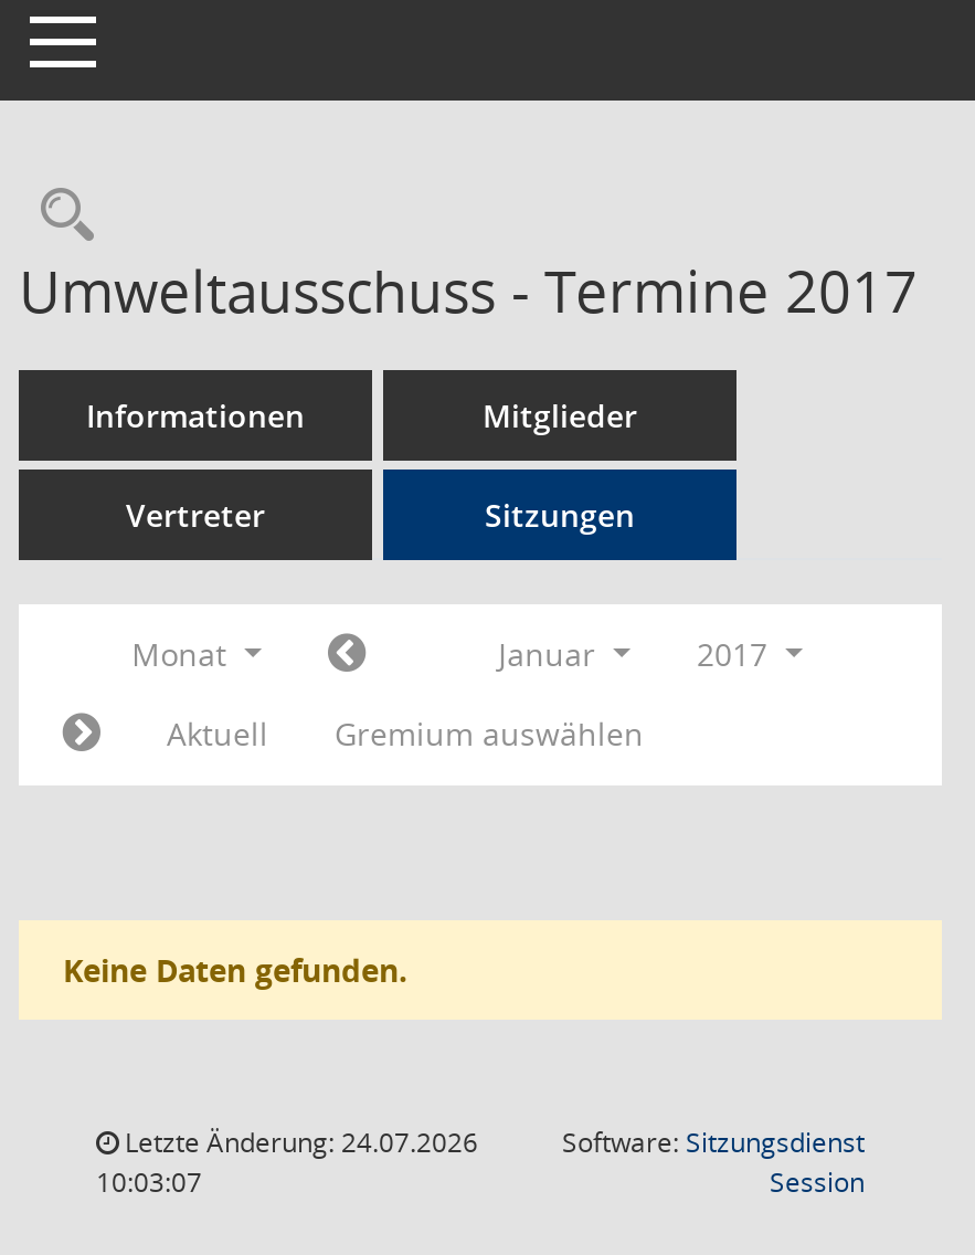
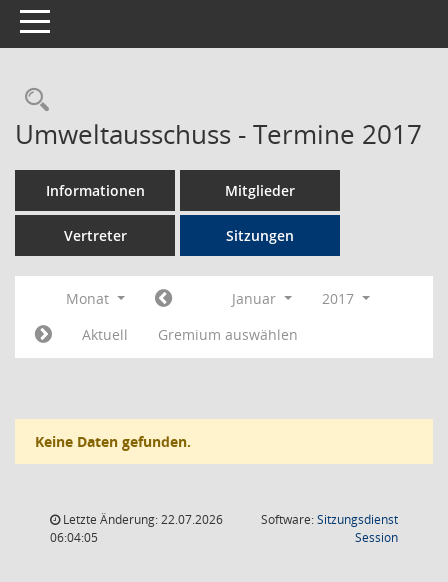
- Letzte Änderung: 24.07.2026
+ Letzte Änderung: 22.07.2026

- 10:03:07
+ 06:04:05
